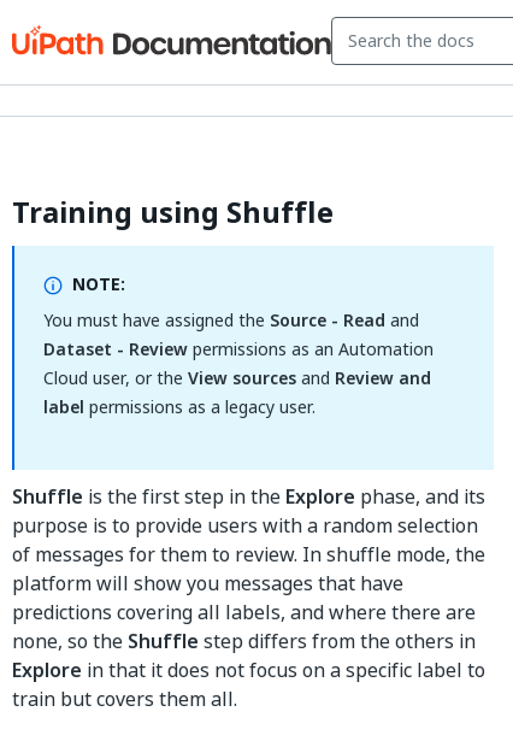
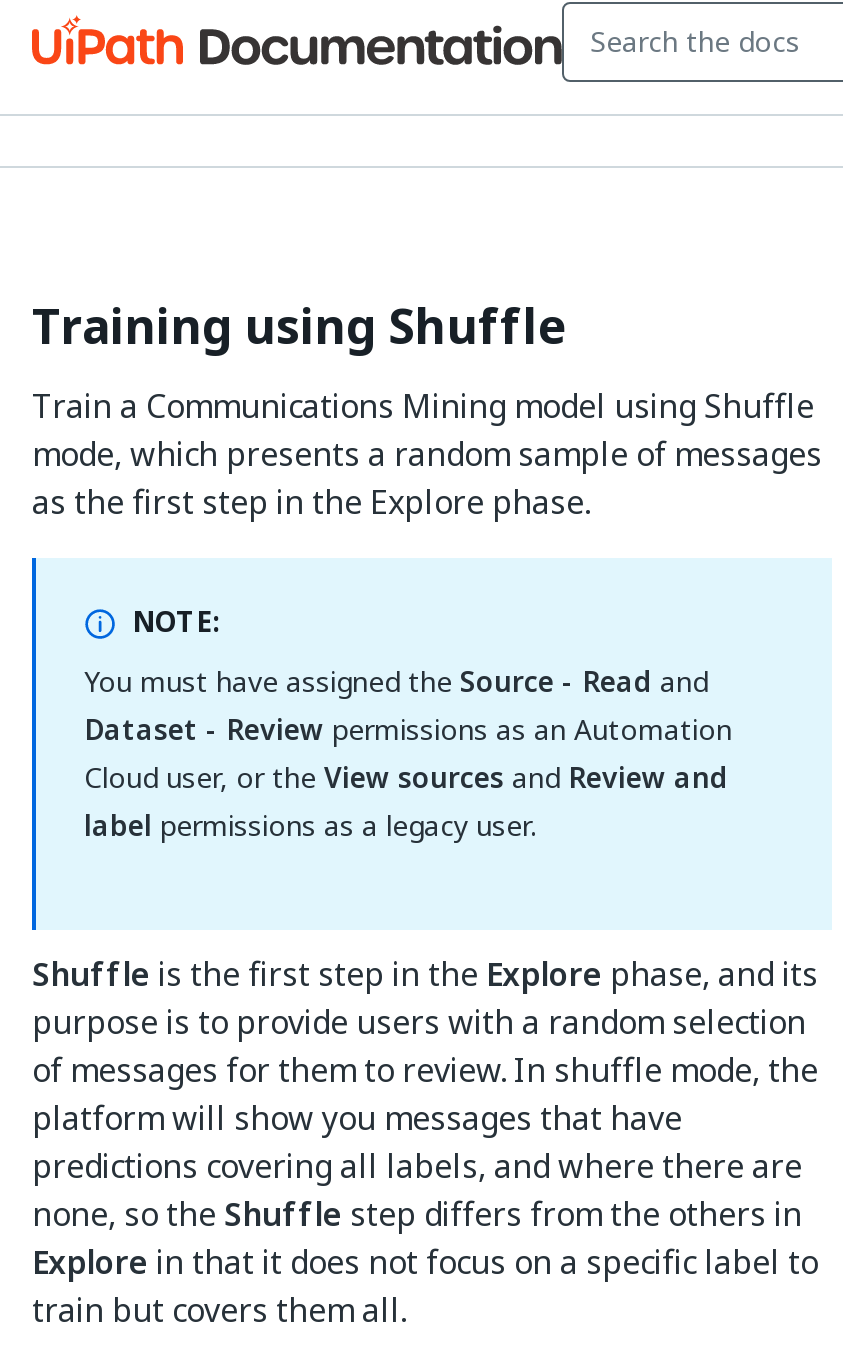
+ Train a Communications Mining model using Shuffle
+ mode, which presents a random sample of messages
+ as the first step in the Explore phase.
